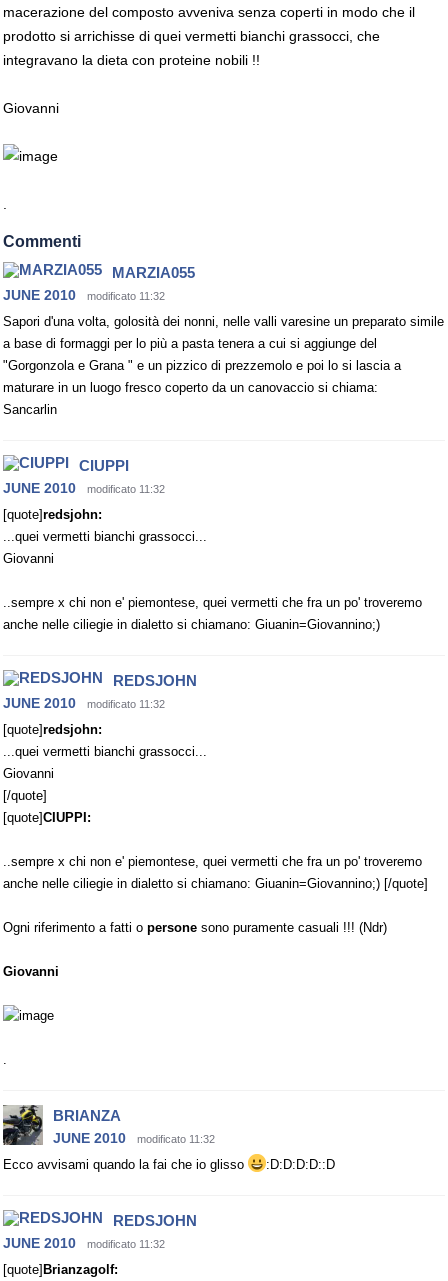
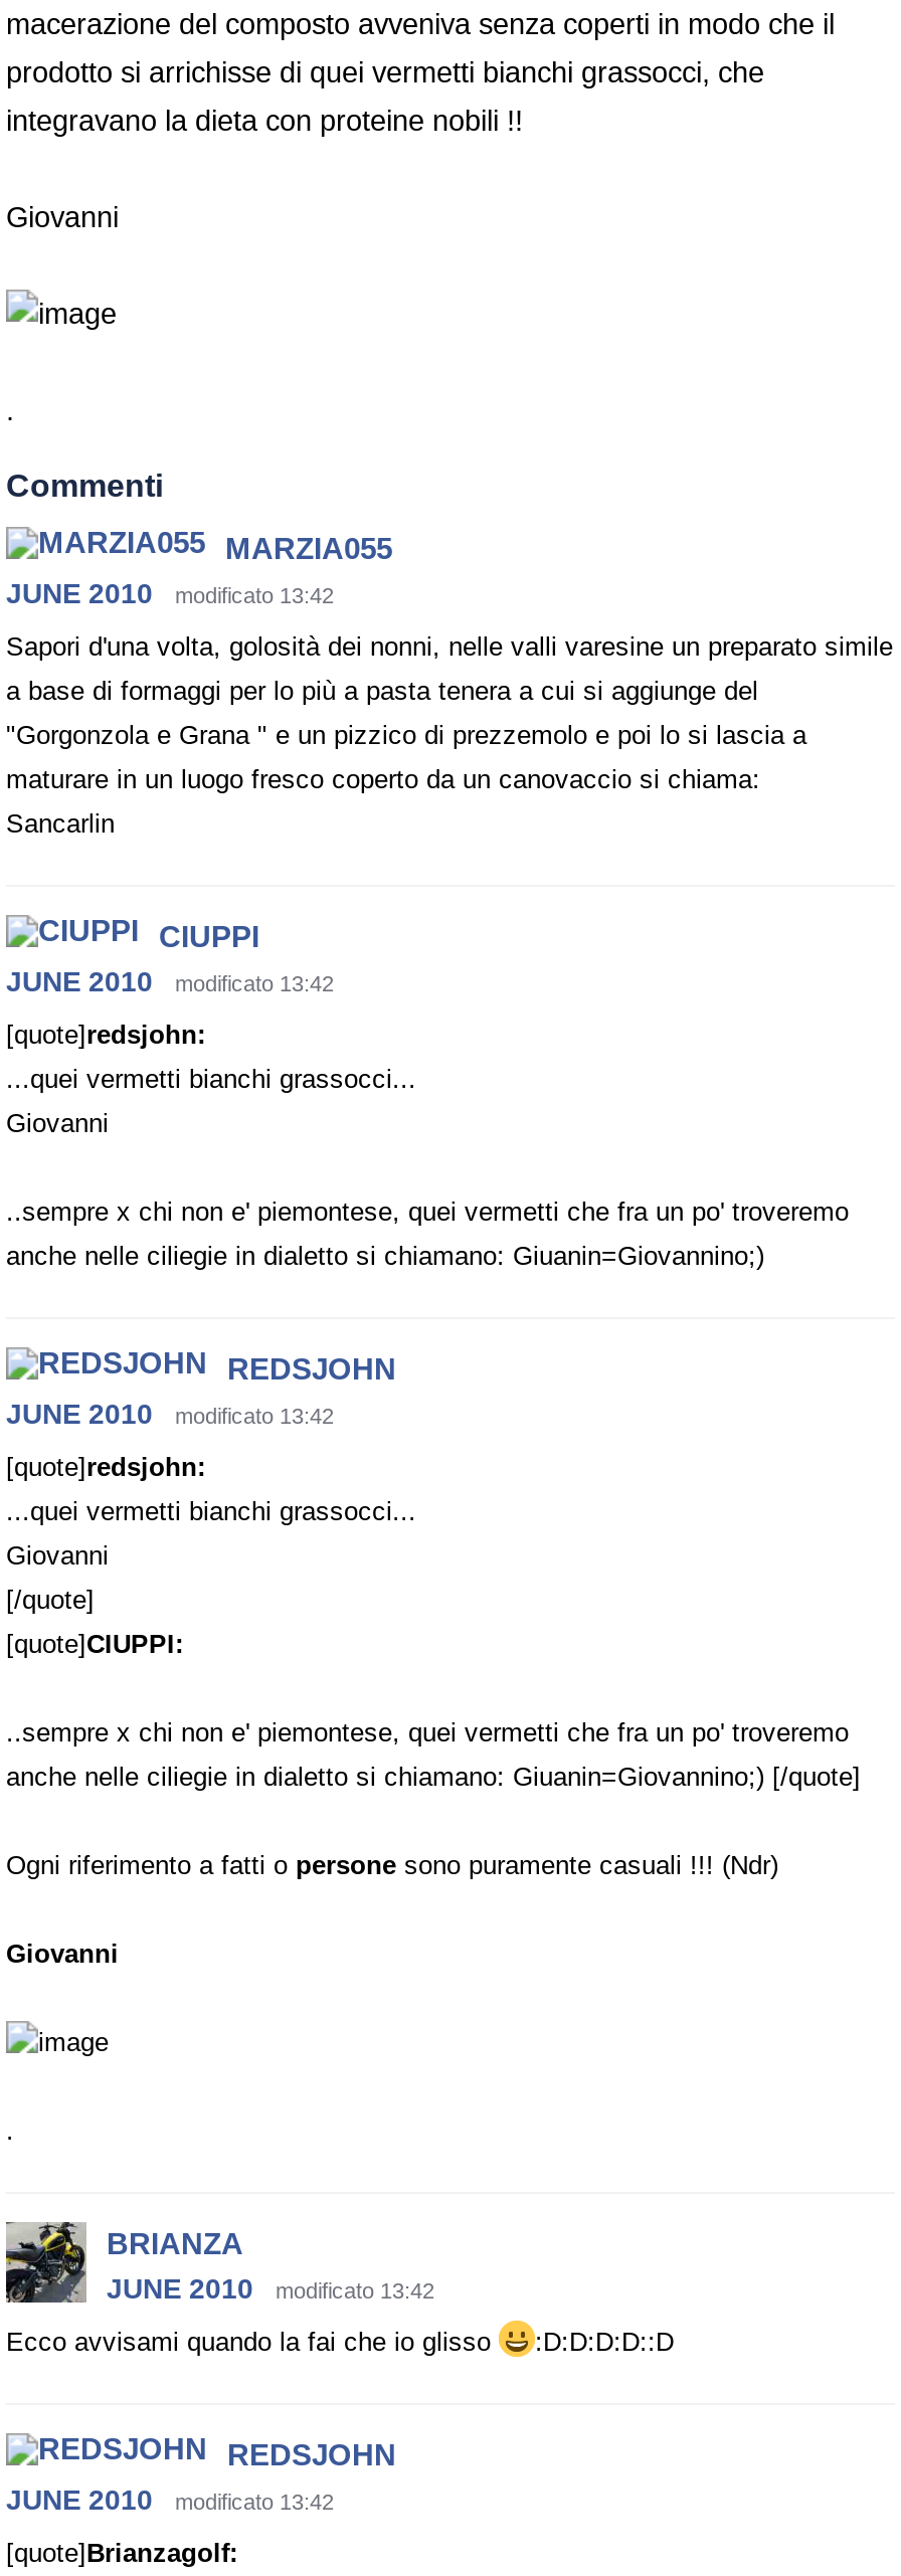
- JUNE 2010 modificato 11:32
+ JUNE 2010 modificato 13:42

- JUNE 2010 modificato 11:32
+ JUNE 2010 modificato 13:42

- JUNE 2010 modificato 11:32
+ JUNE 2010 modificato 13:42

- JUNE 2010 modificato 11:32
+ JUNE 2010 modificato 13:42

- JUNE 2010 modificato 11:32
+ JUNE 2010 modificato 13:42
